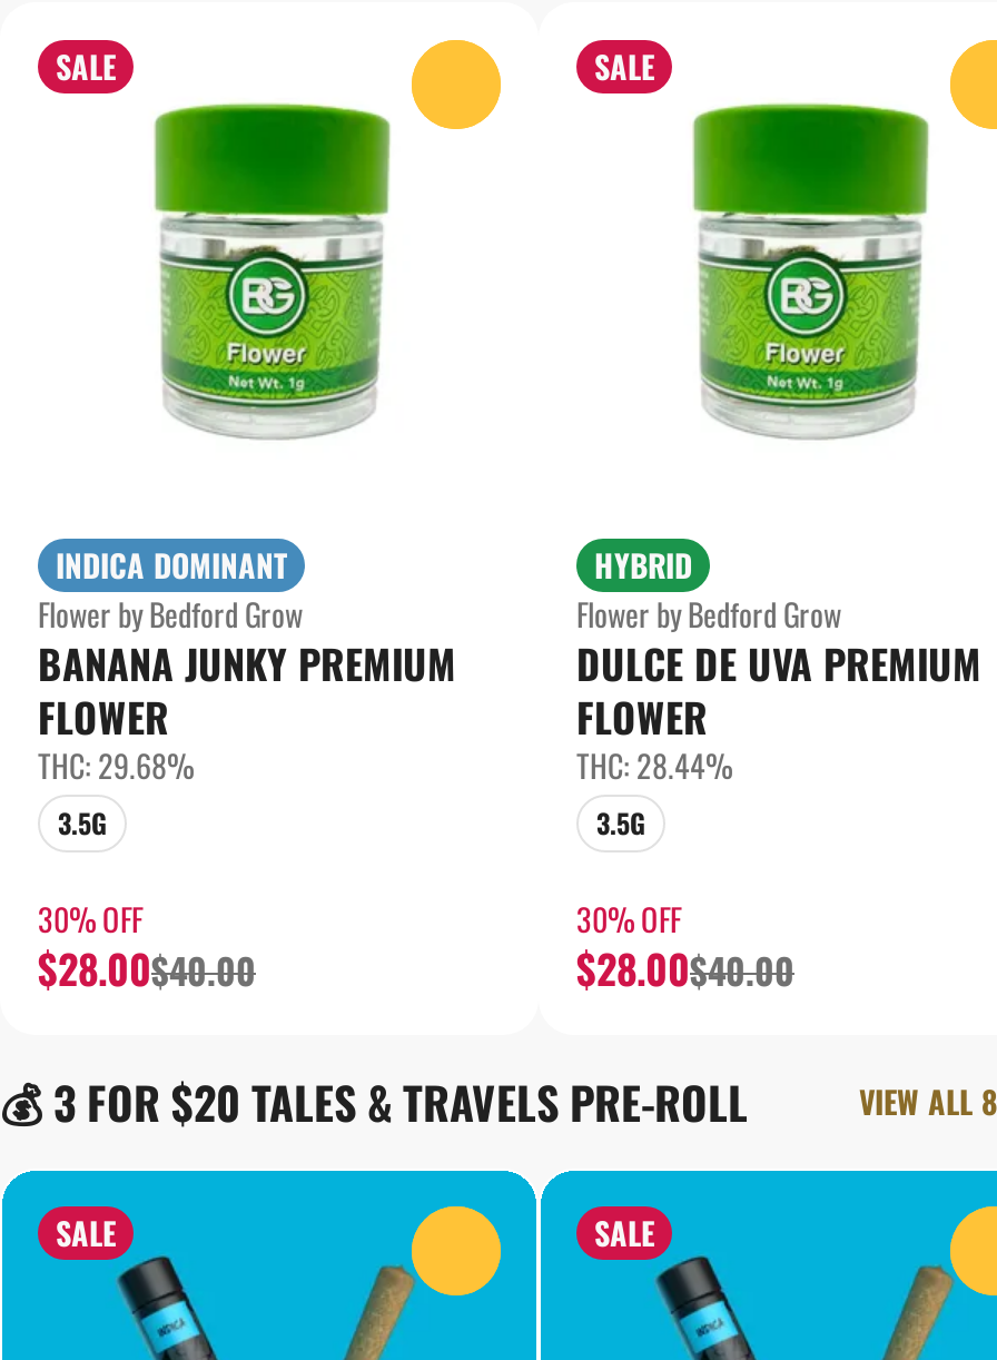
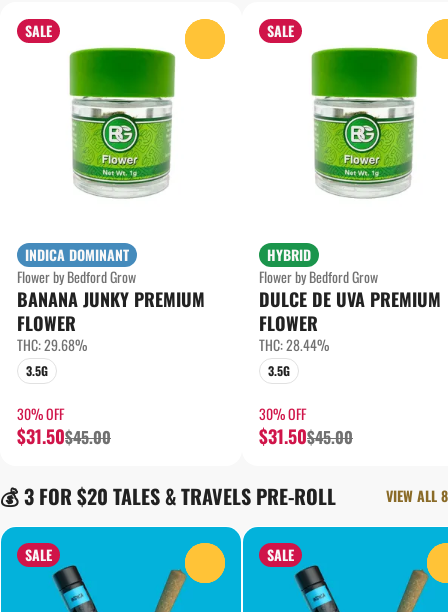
- $28.00$40.00
+ $31.50$45.00

- $28.00$40.00
+ $31.50$45.00
